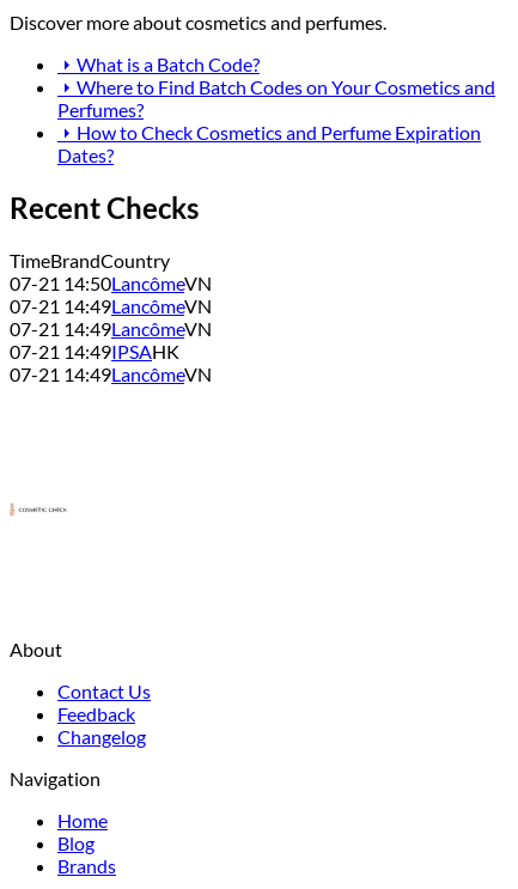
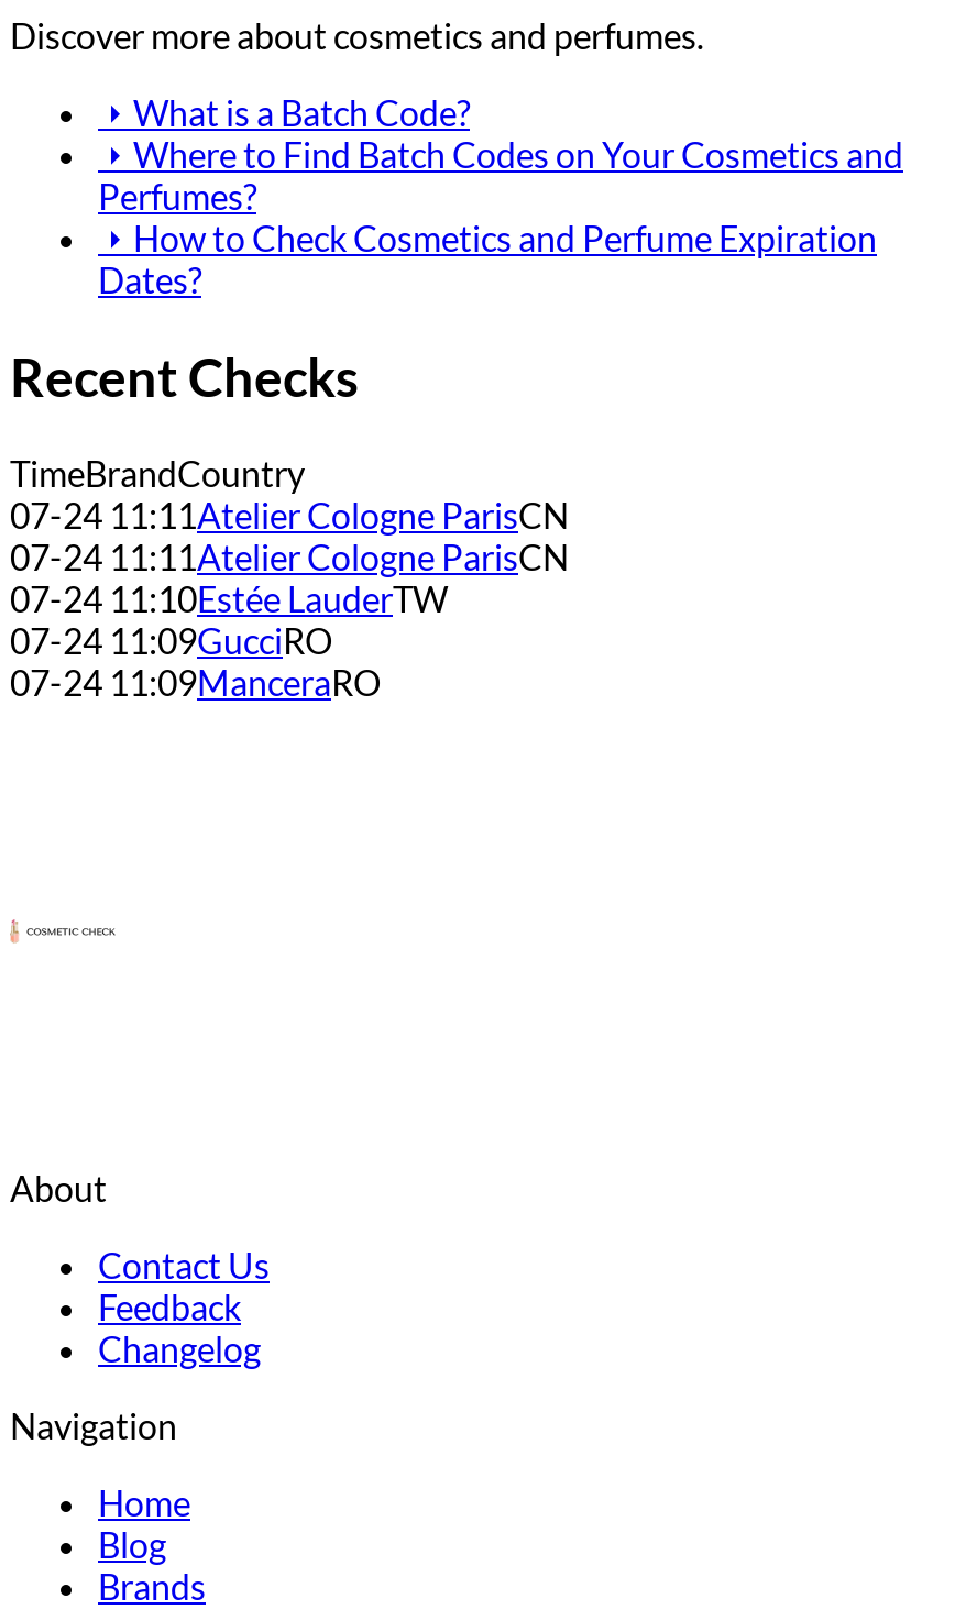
- 07-21 14:50LancômeVN
- 07-21 14:49LancômeVN
- 07-21 14:49LancômeVN
- 07-21 14:49IPSAHK
- 07-21 14:49LancômeVN
+ 07-24 11:11Atelier Cologne ParisCN
+ 07-24 11:11Atelier Cologne ParisCN
+ 07-24 11:10Estée LauderTW
+ 07-24 11:09GucciRO
+ 07-24 11:09ManceraRO
